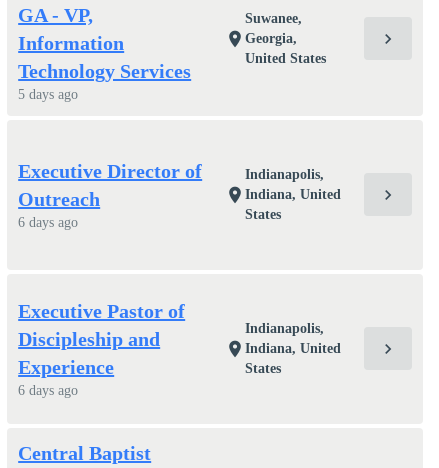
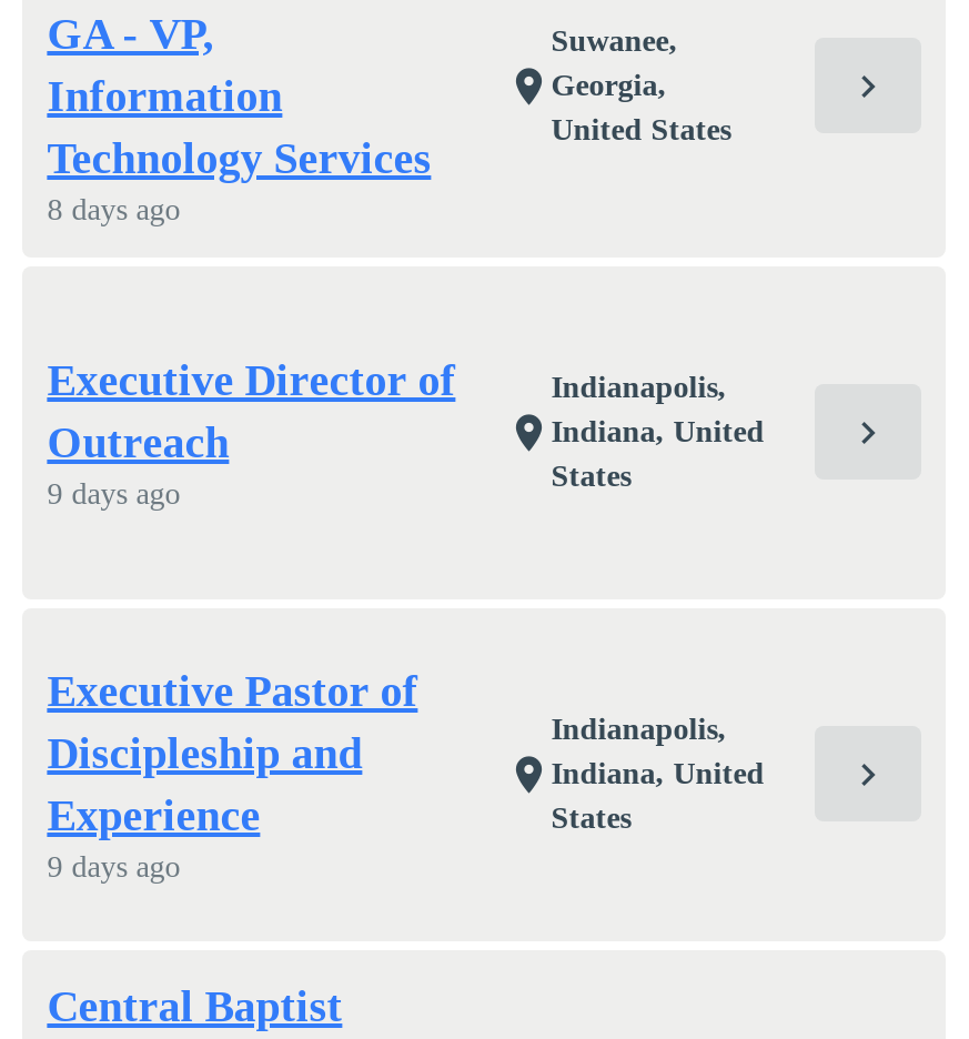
- 5 days ago
+ 8 days ago

- 6 days ago
+ 9 days ago

- 6 days ago
+ 9 days ago
